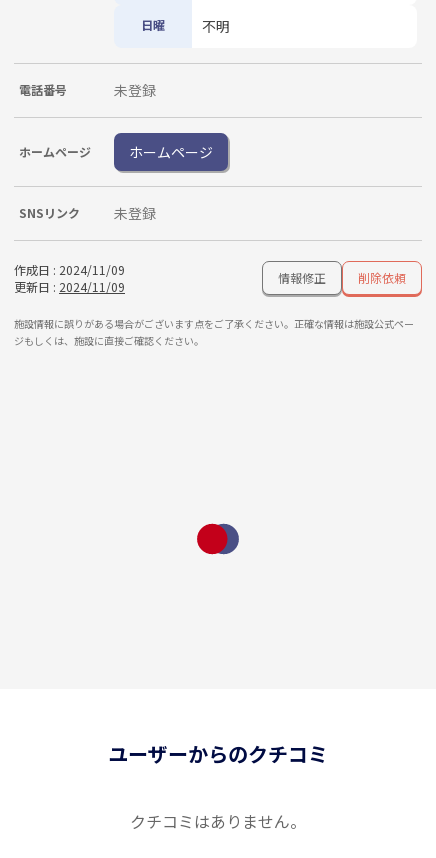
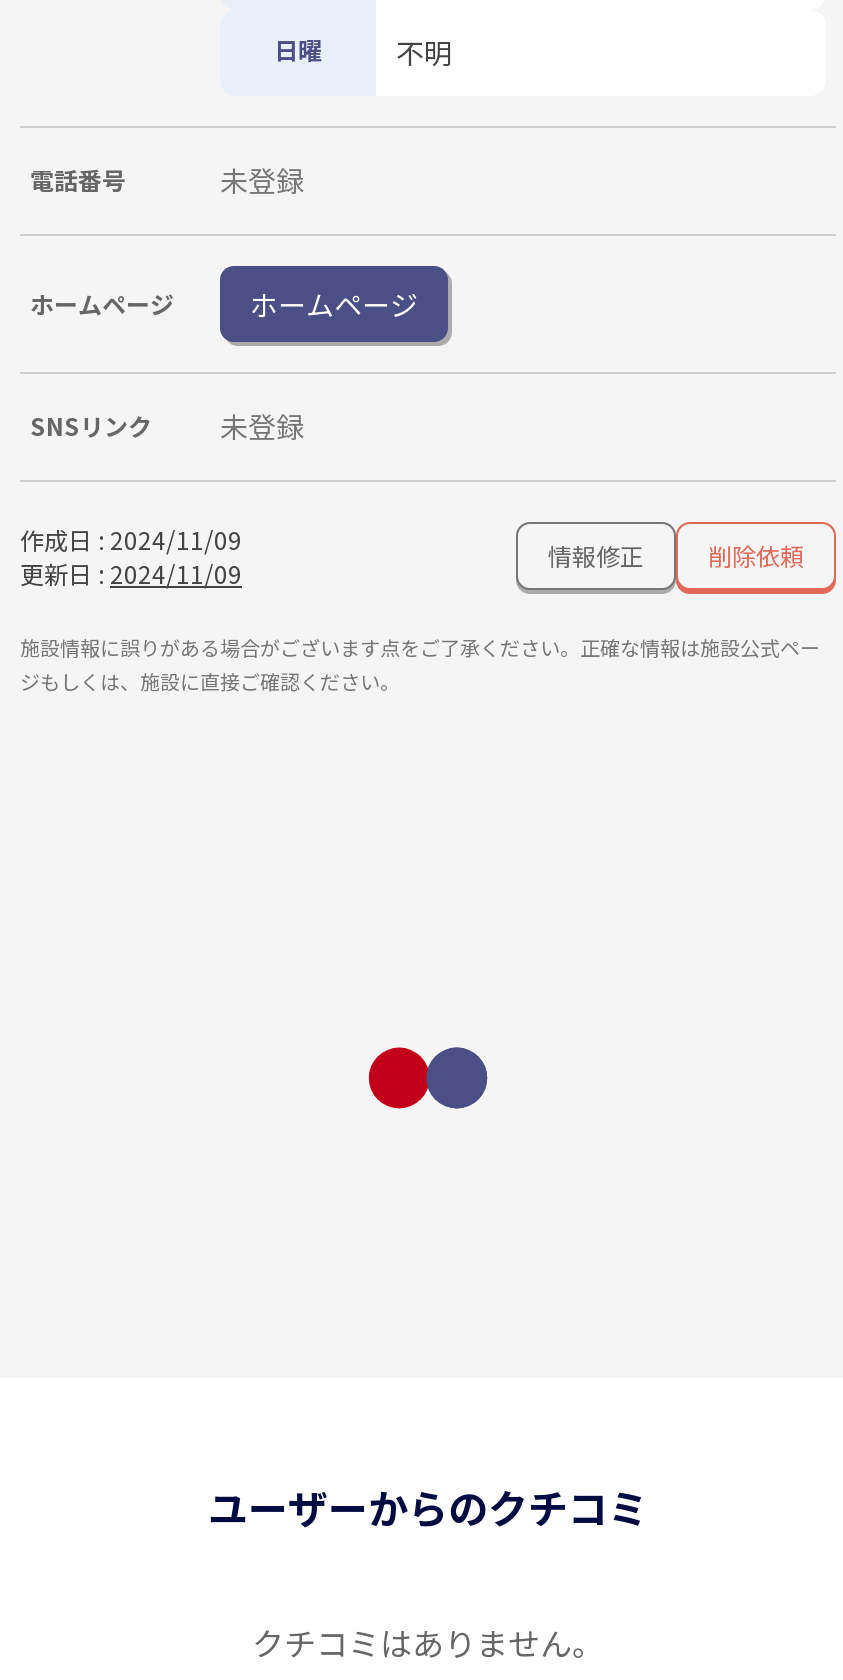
- [image]
+ [image]
